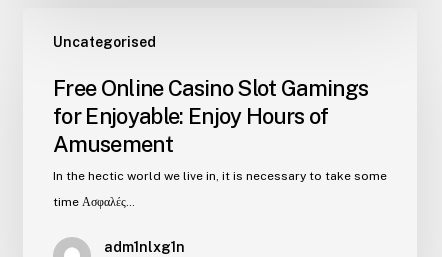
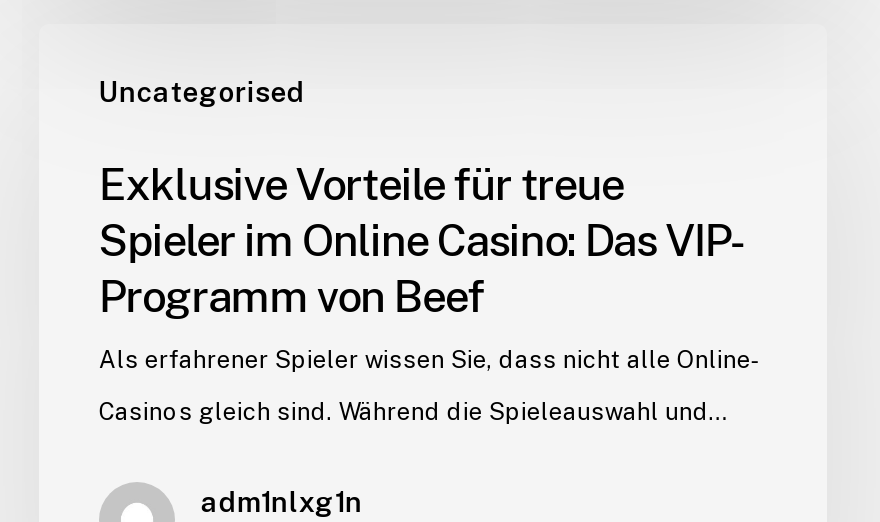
- Free Online Casino Slot Gamings
- for Enjoyable: Enjoy Hours of
- Amusement
+ Exklusive Vorteile für treue
+ Spieler im Online Casino: Das VIP-
+ Programm von Beef

- In the hectic world we live in, it is necessary to take some
+ Als erfahrener Spieler wissen Sie, dass nicht alle Online-

- time Ασφαλές…
+ Casinos gleich sind. Während die Spieleauswahl und…
